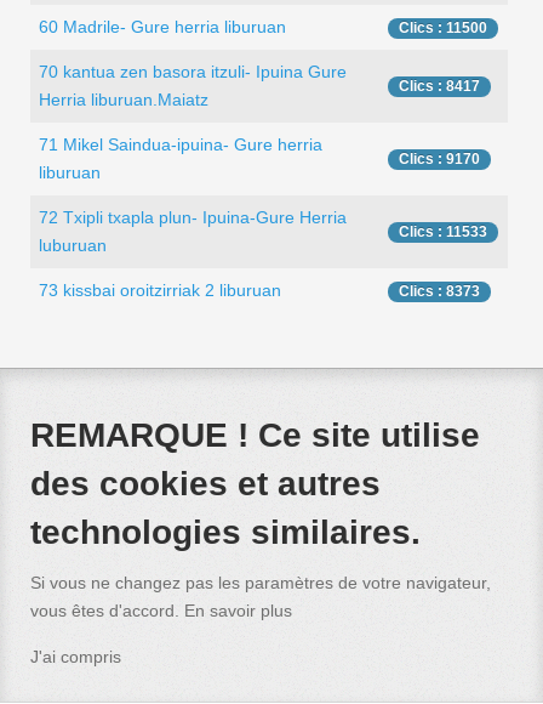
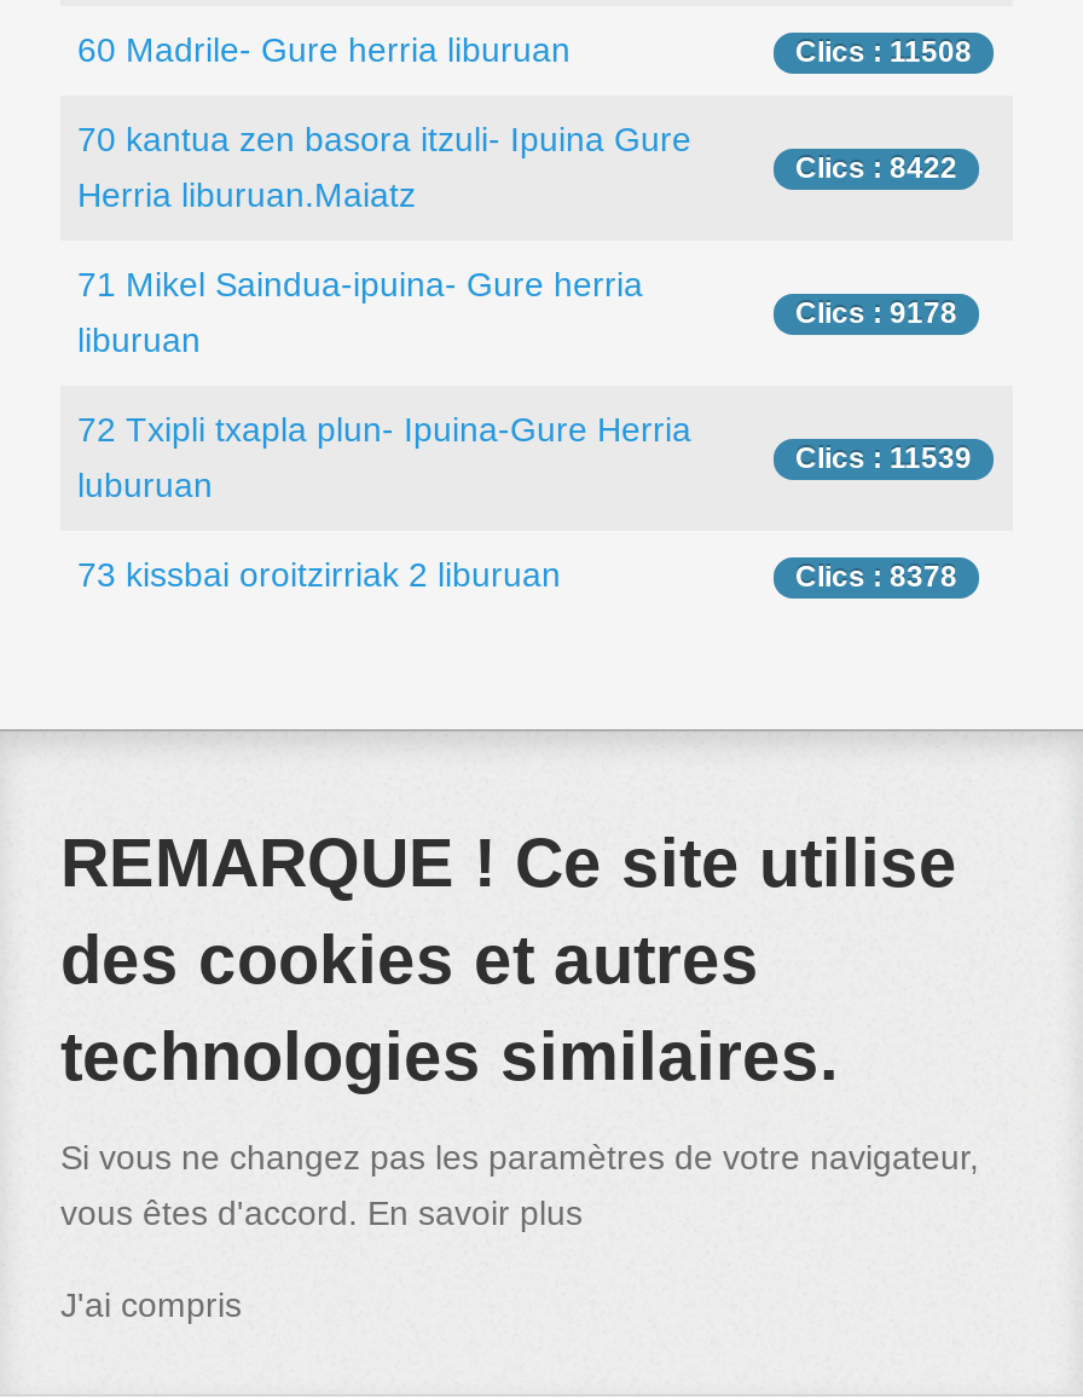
- Clics : 11500
+ Clics : 11508

- Clics : 8417
+ Clics : 8422

- Clics : 9170
+ Clics : 9178

- Clics : 11533
+ Clics : 11539

- Clics : 8373
+ Clics : 8378
